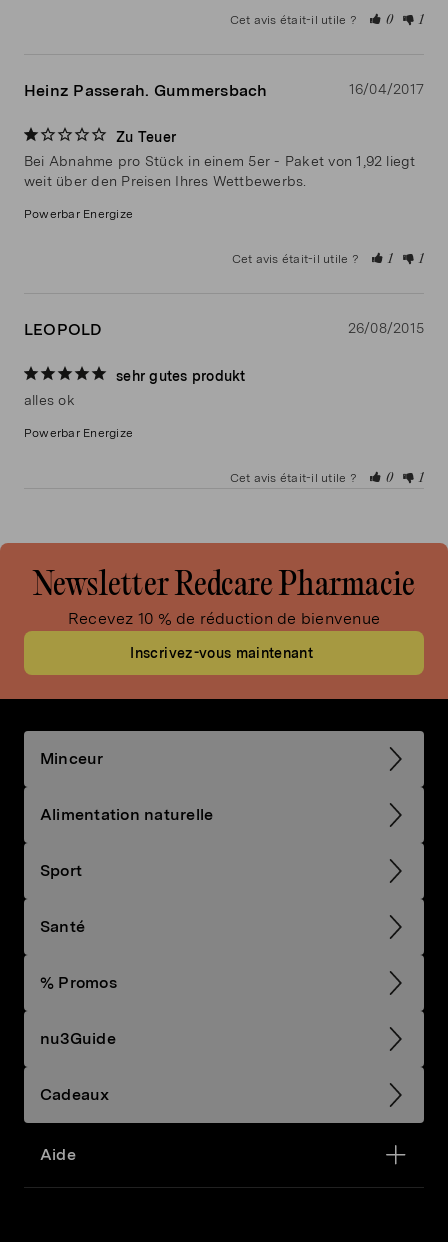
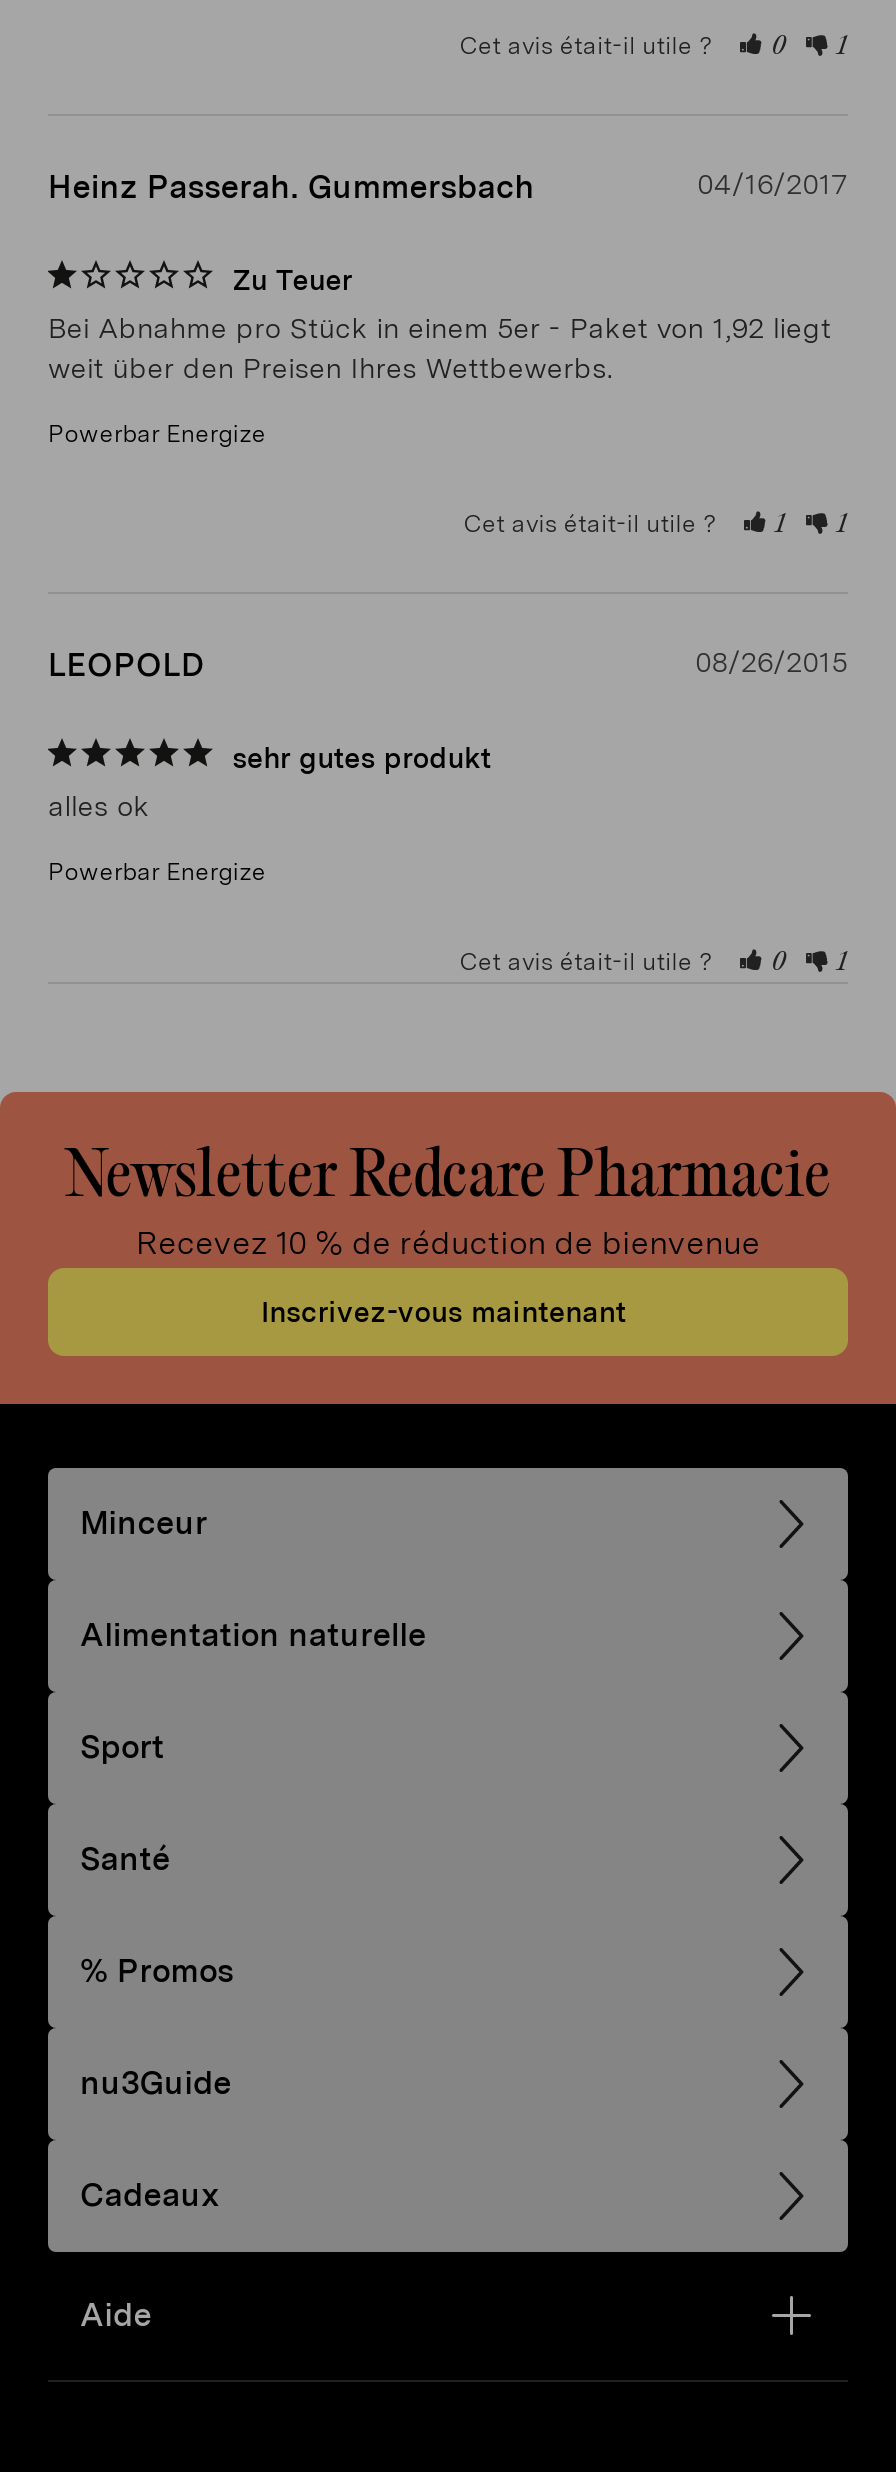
- 16/04/2017
+ 04/16/2017

- 26/08/2015
+ 08/26/2015
